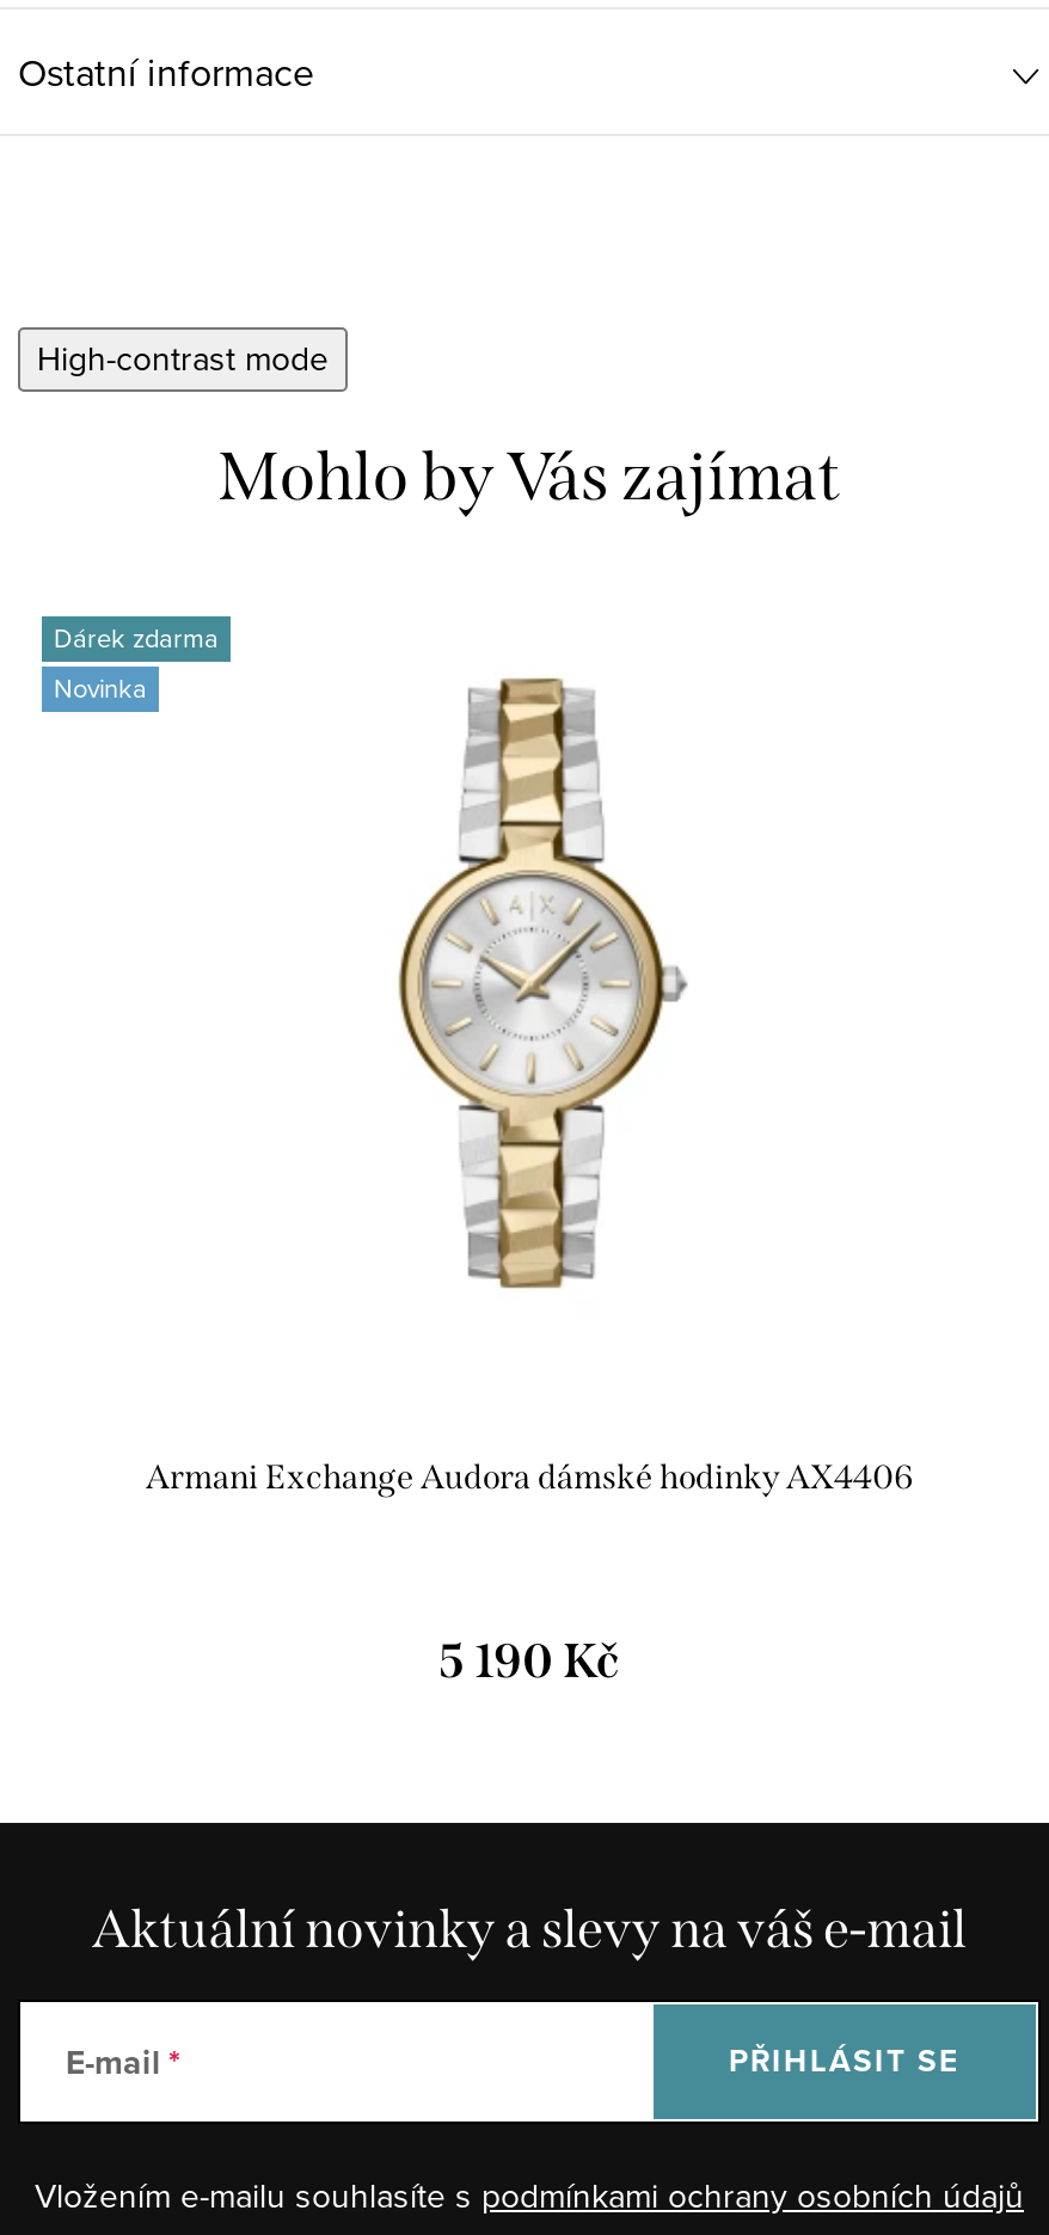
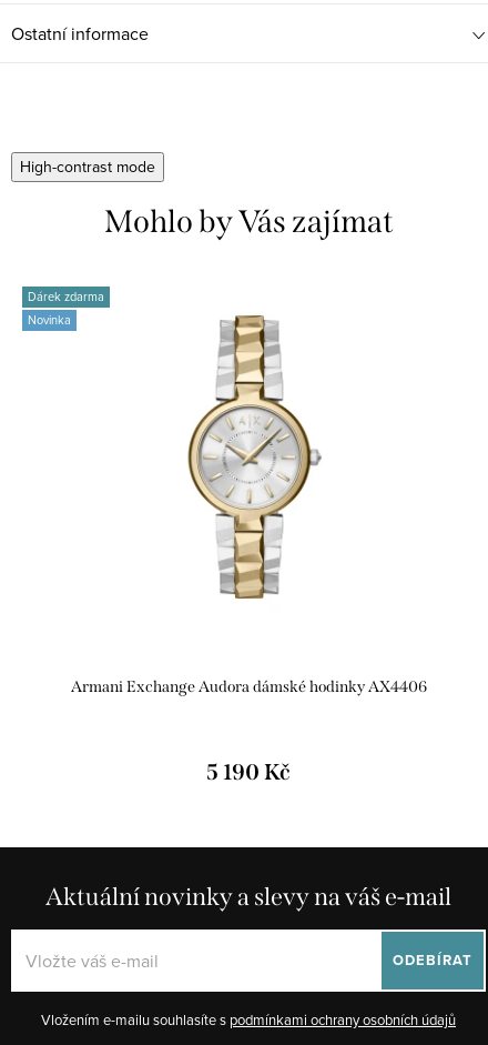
- E-mail

- PŘIHLÁSIT SE
+ ODEBÍRAT
